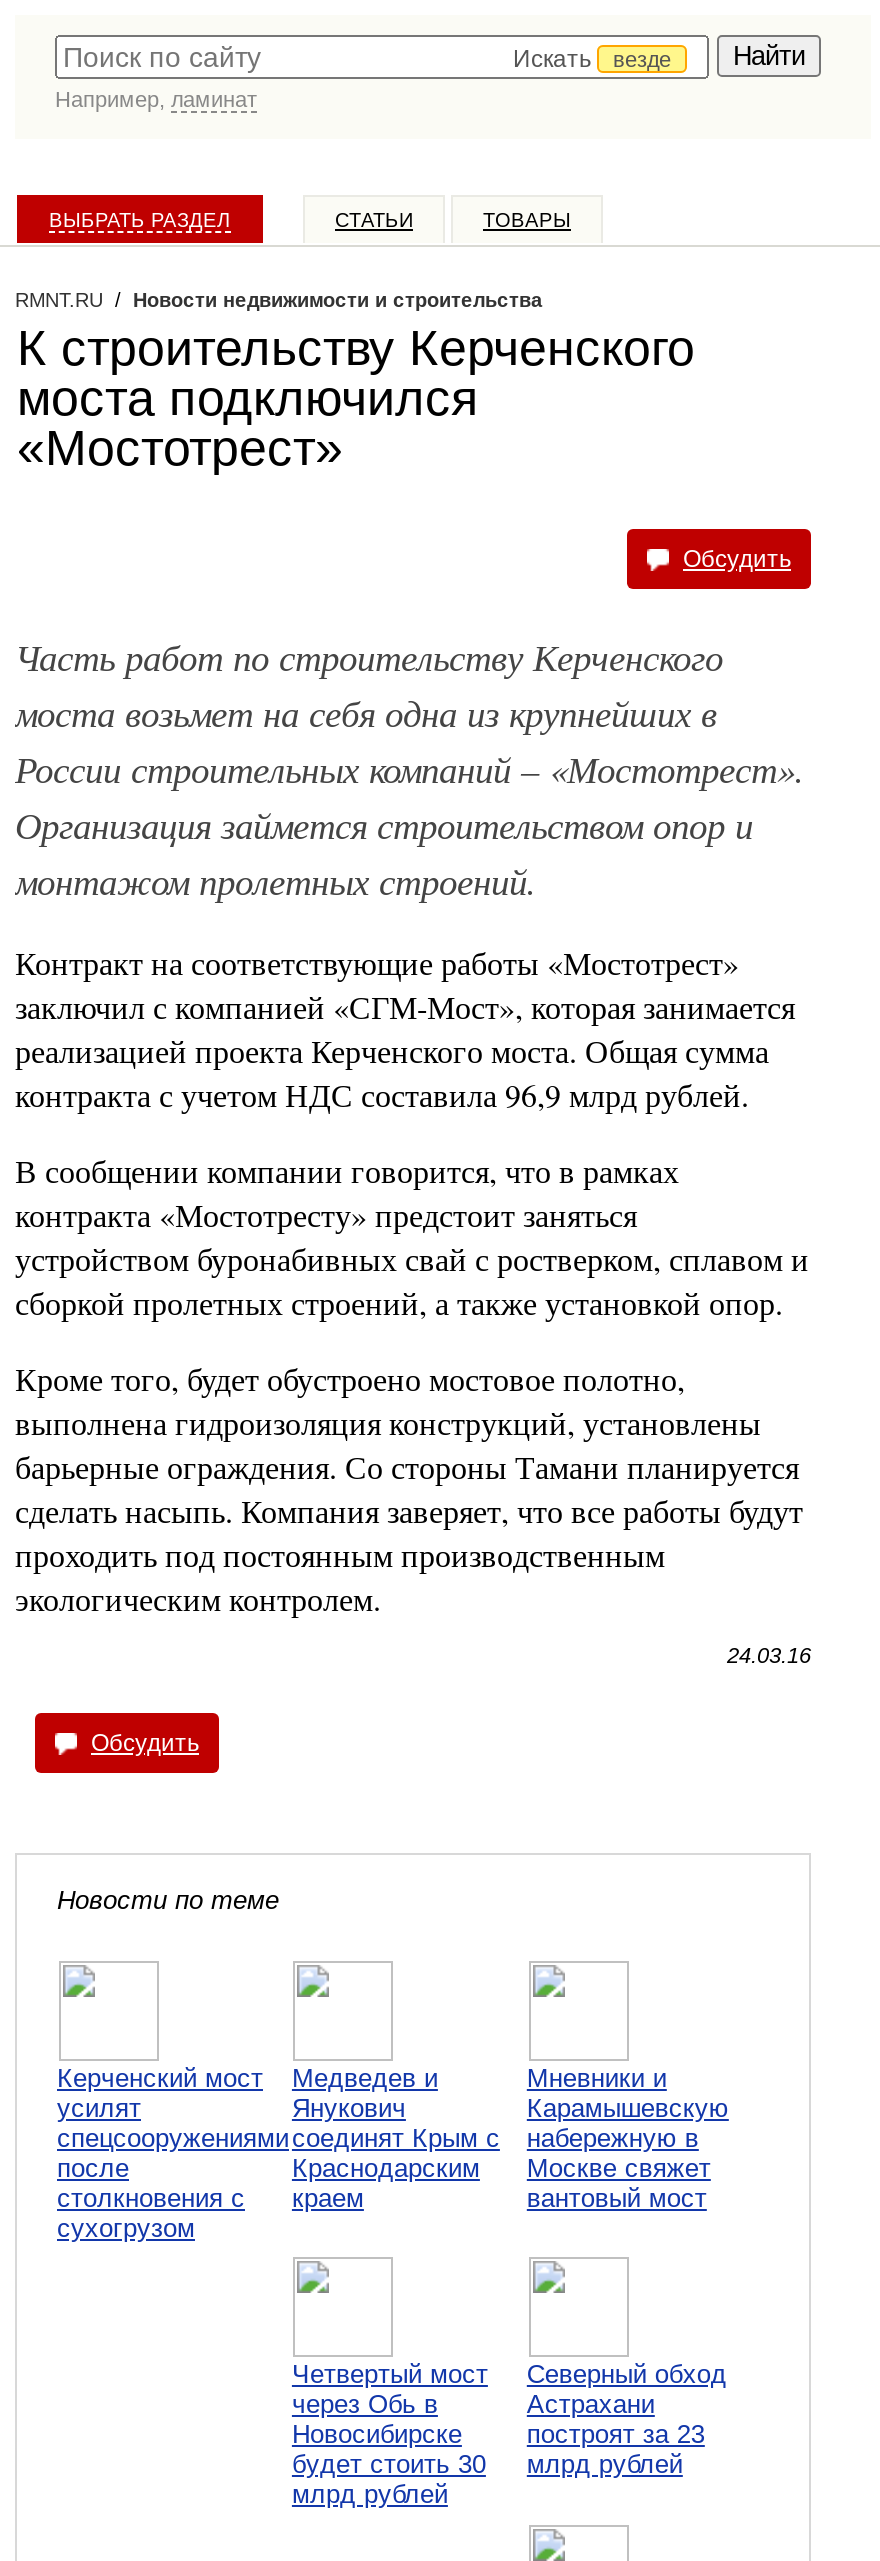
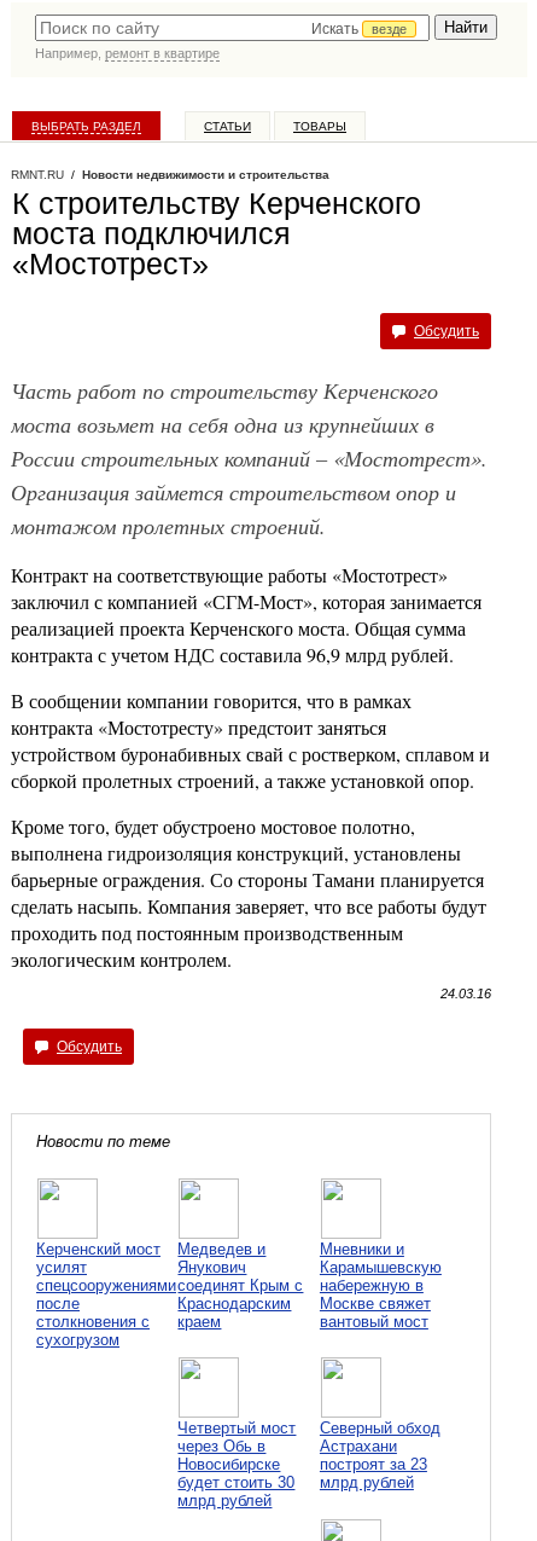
- Например, ламинат
+ Например, ремонт в квартире
